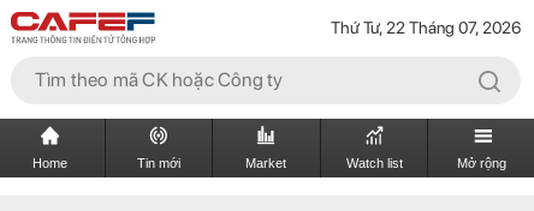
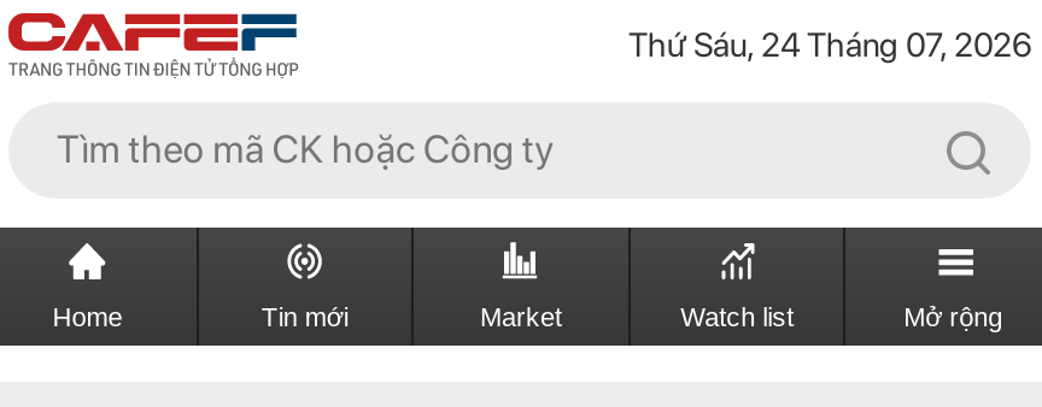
- Thứ Tư, 22 Tháng 07, 2026
+ Thứ Sáu, 24 Tháng 07, 2026
